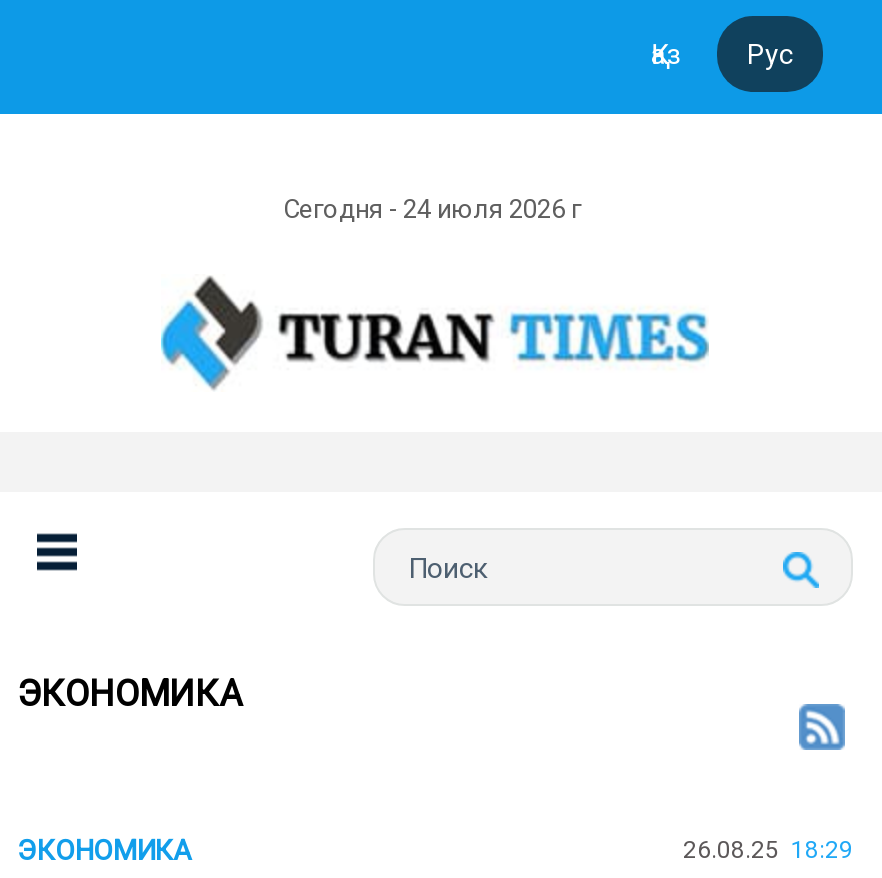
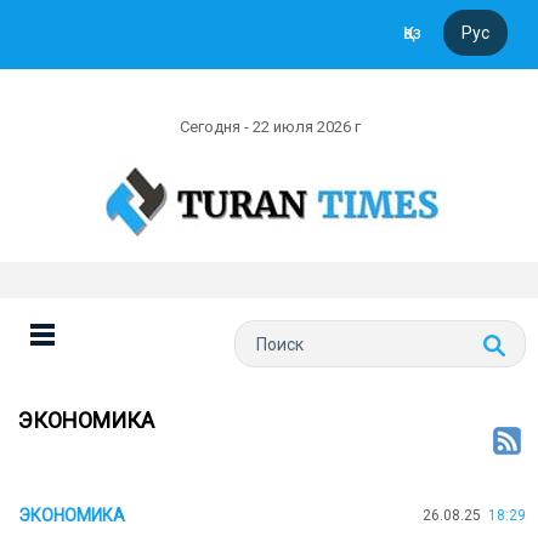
- Сегодня - 24 июля 2026 г
+ Сегодня - 22 июля 2026 г
